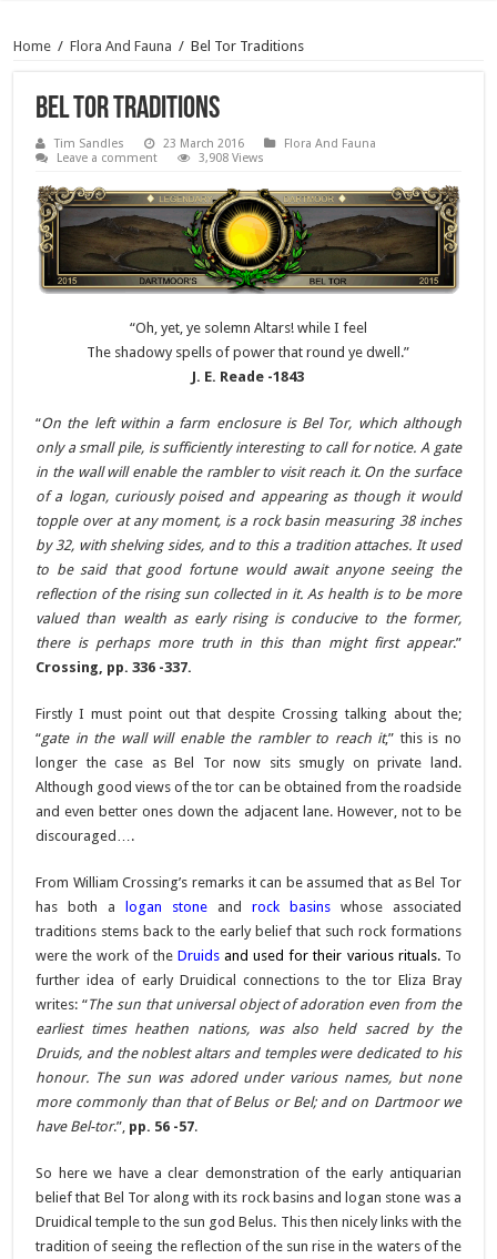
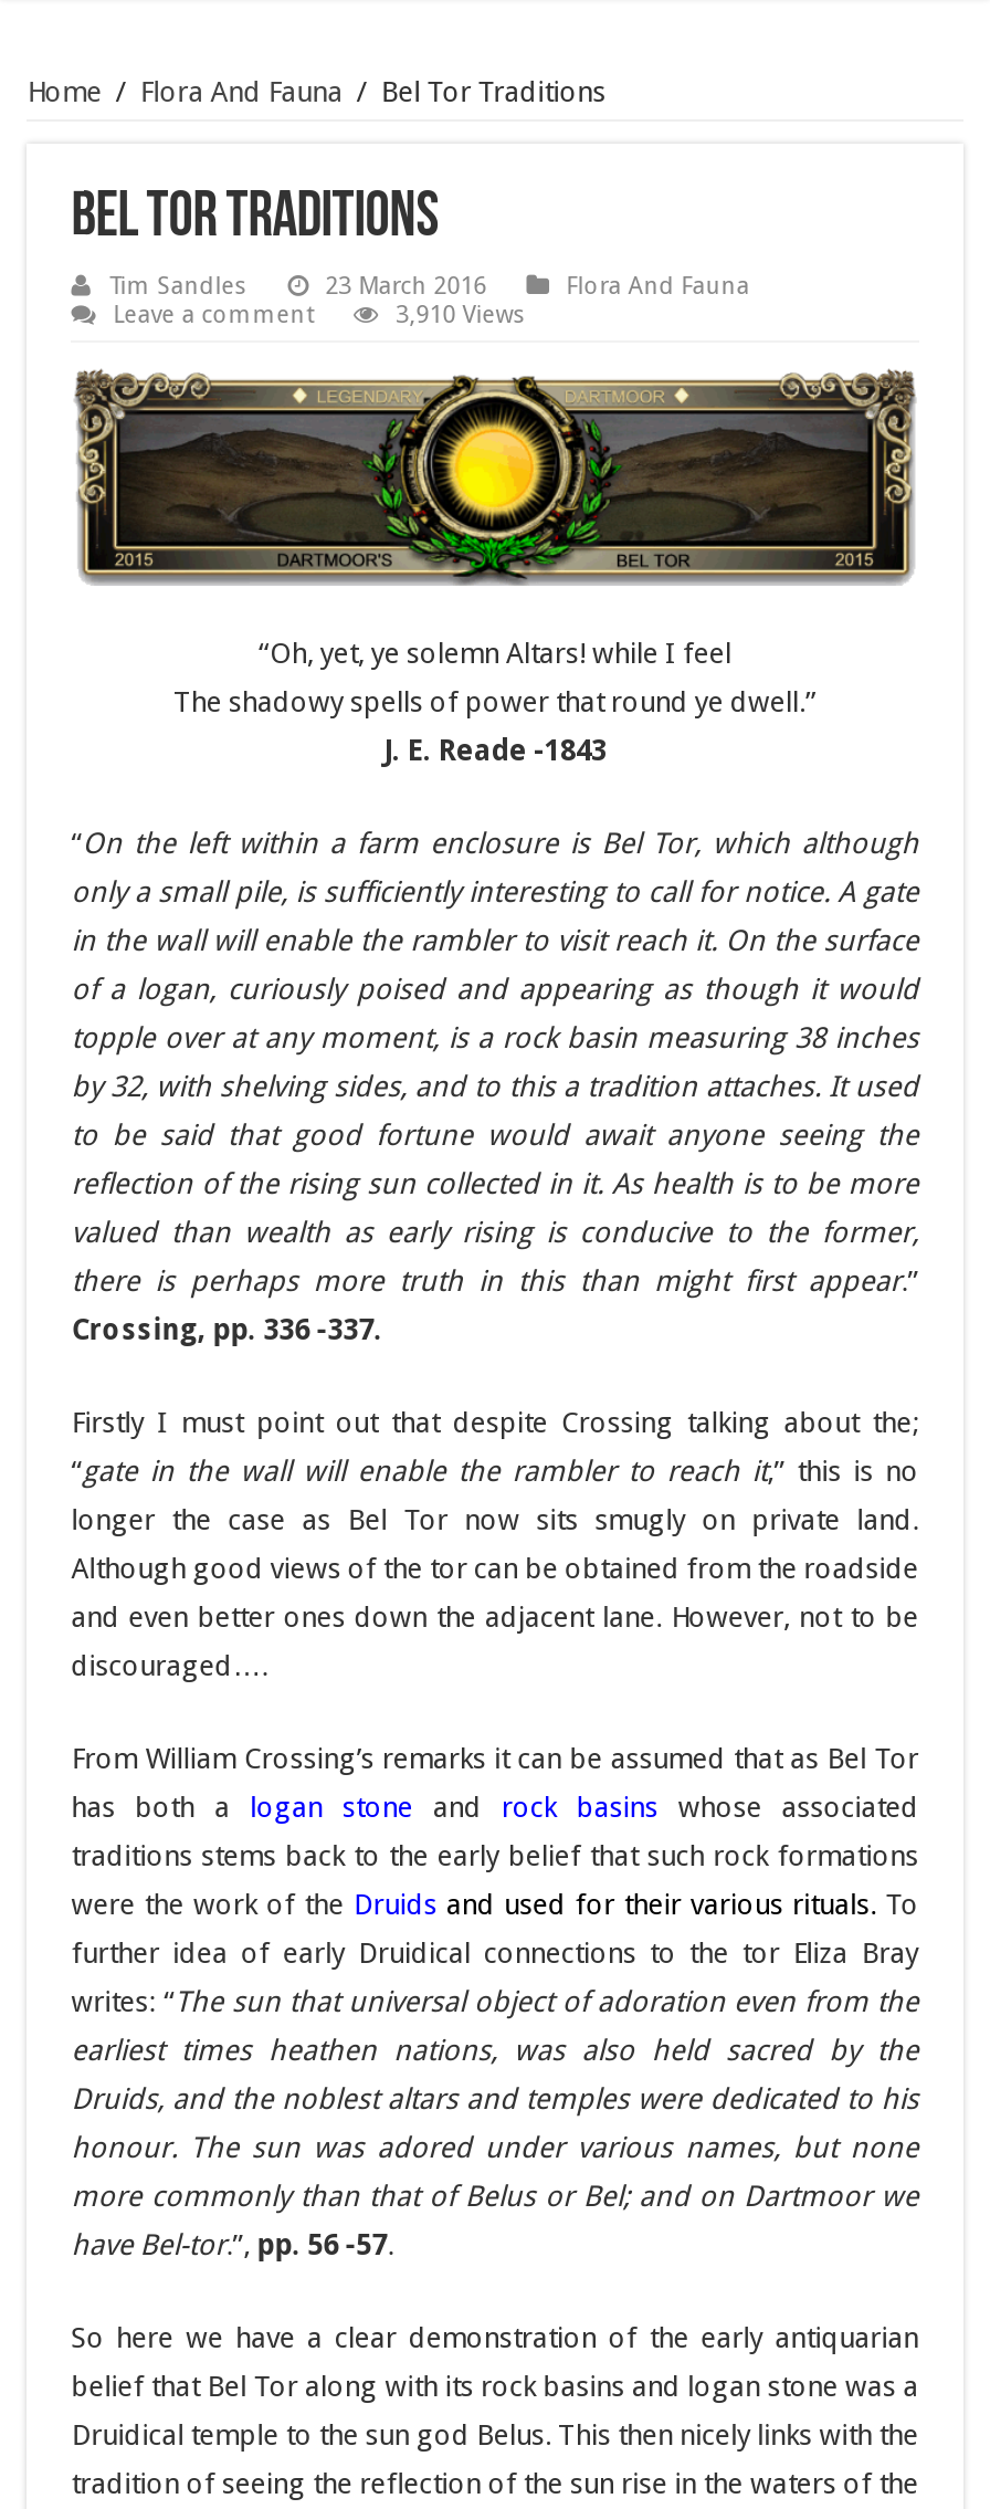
- 3,908 Views
+ 3,910 Views
